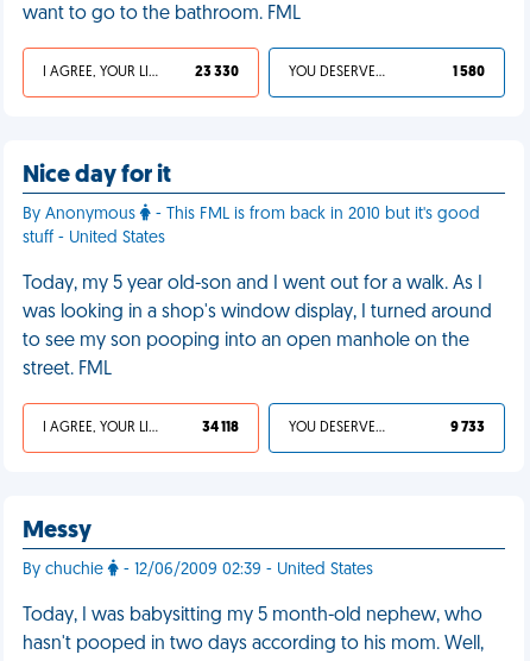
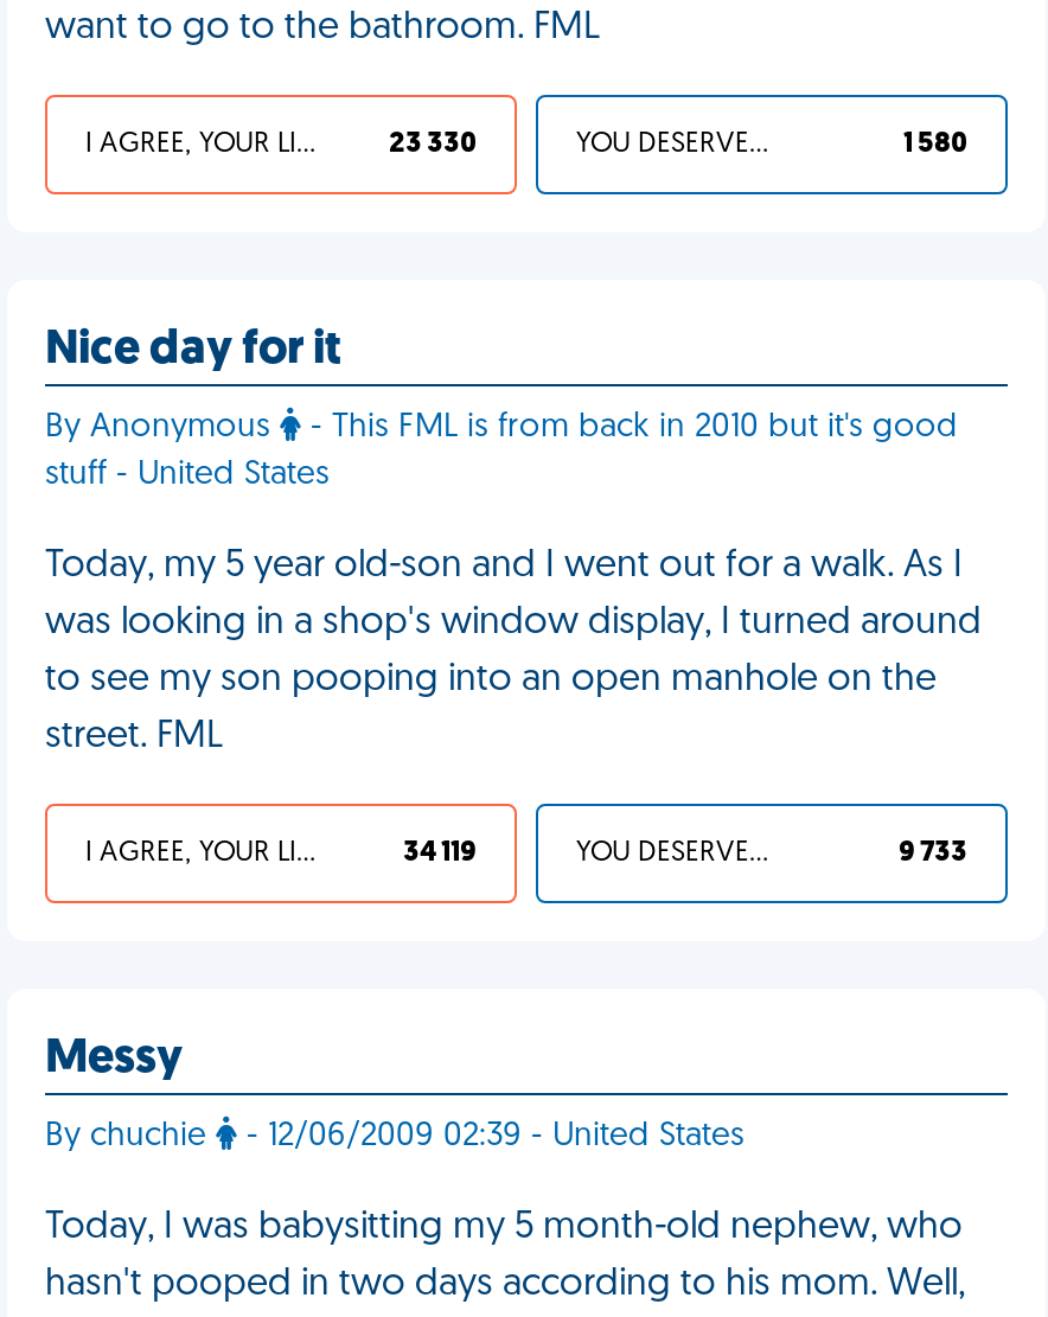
- 34 118
+ 34 119
